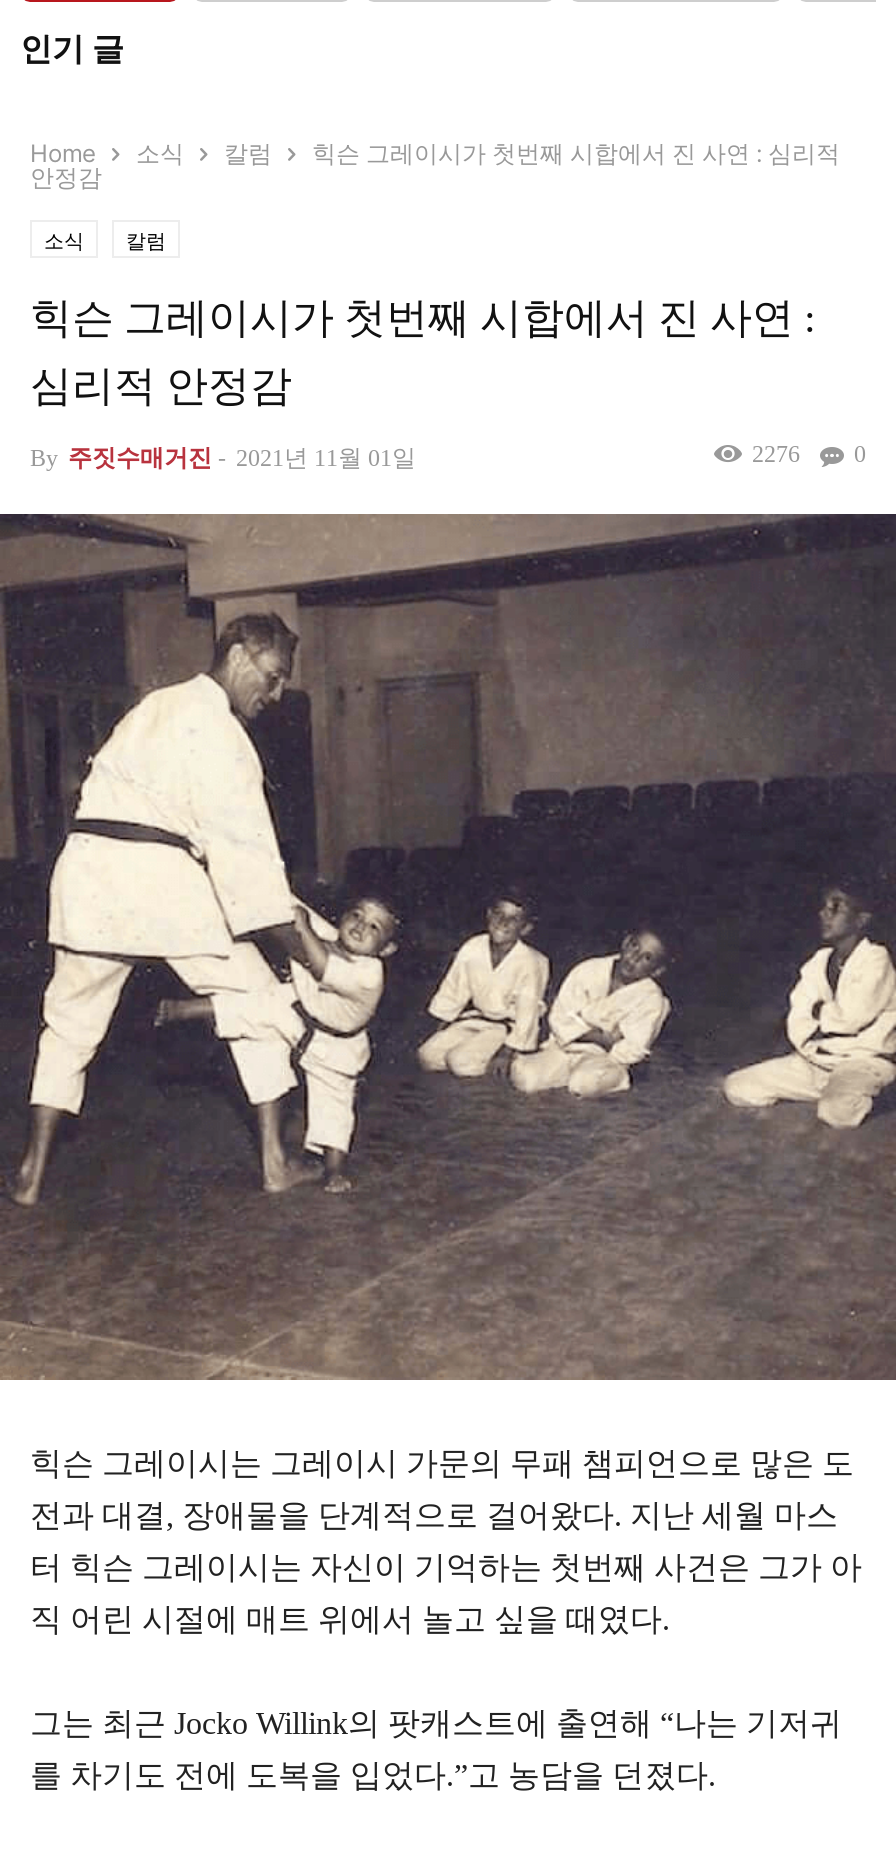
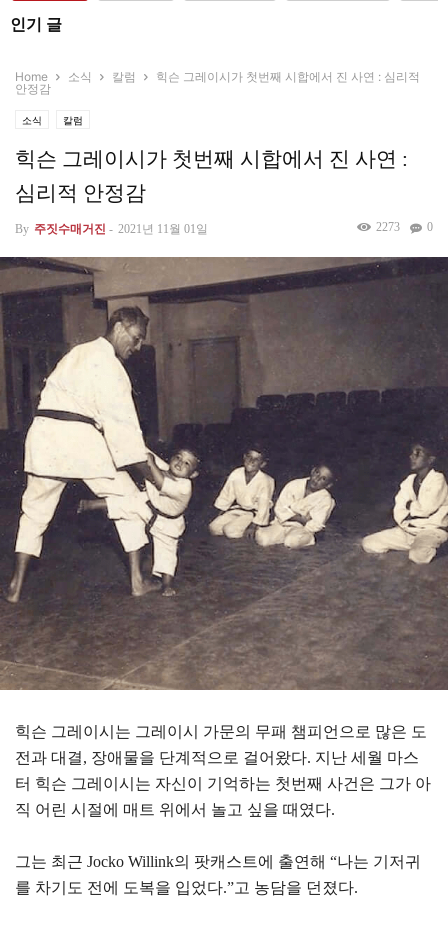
- 2276 0
+ 2273 0
